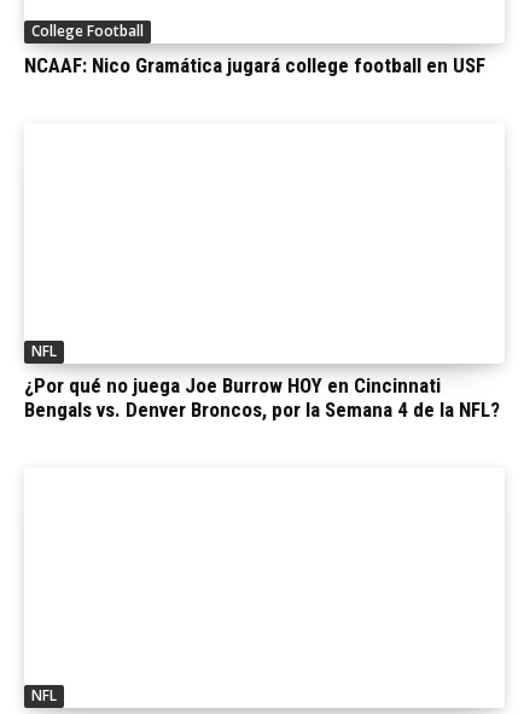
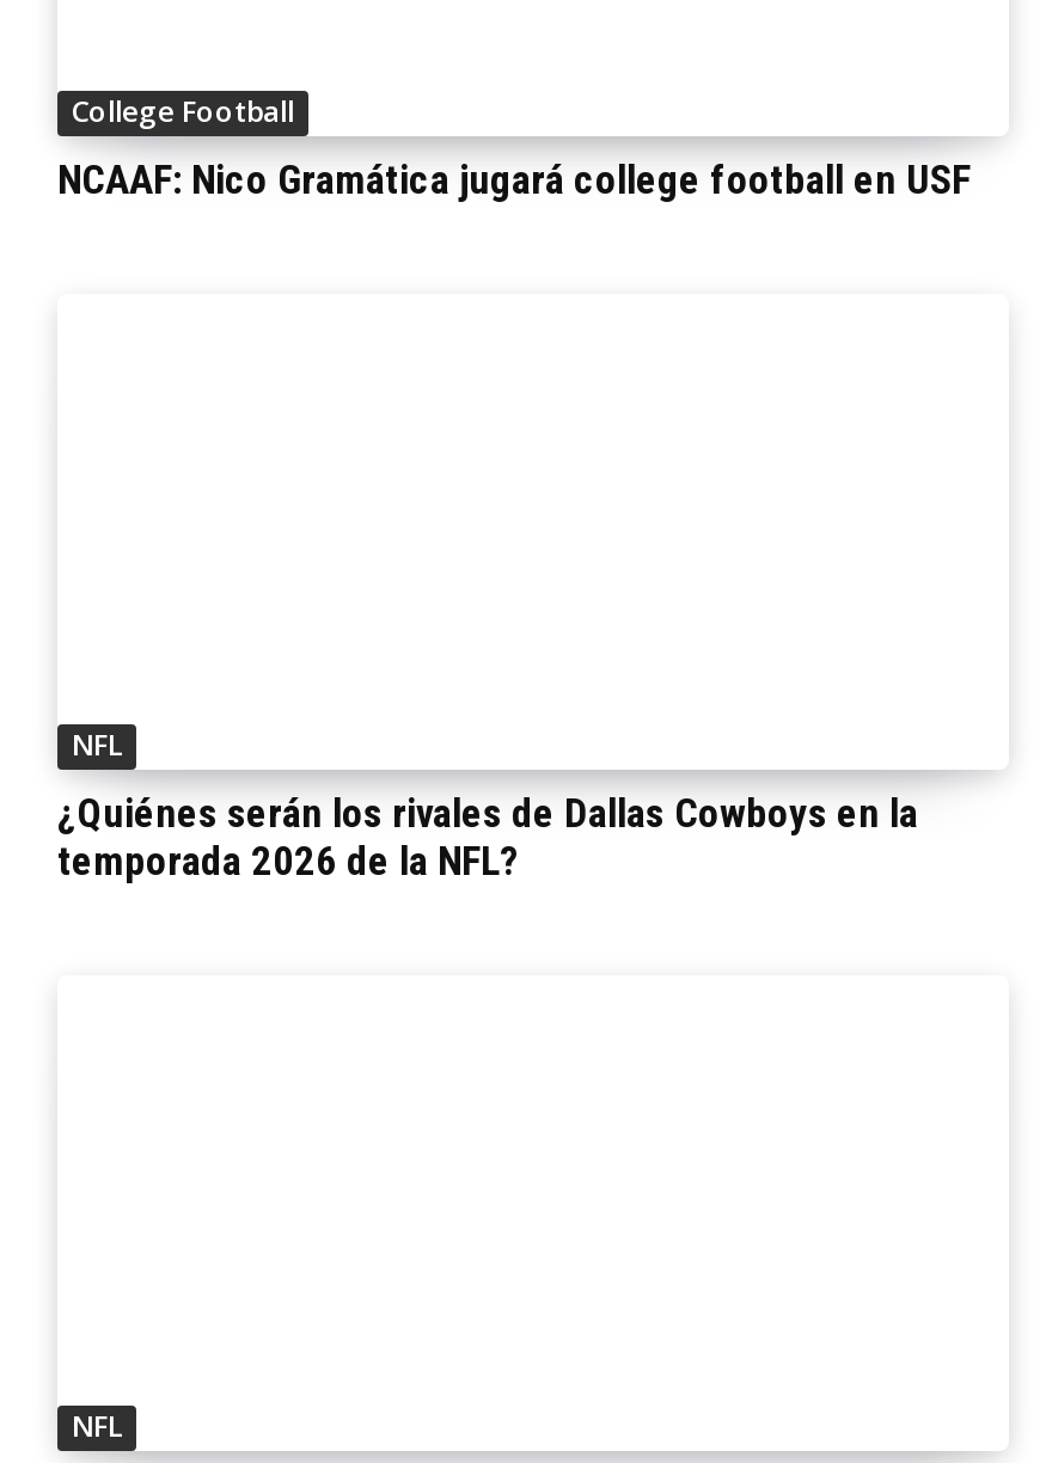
- ¿Por qué no juega Joe Burrow HOY en Cincinnati
- Bengals vs. Denver Broncos, por la Semana 4 de la NFL?
+ ¿Quiénes serán los rivales de Dallas Cowboys en la
+ temporada 2026 de la NFL?
